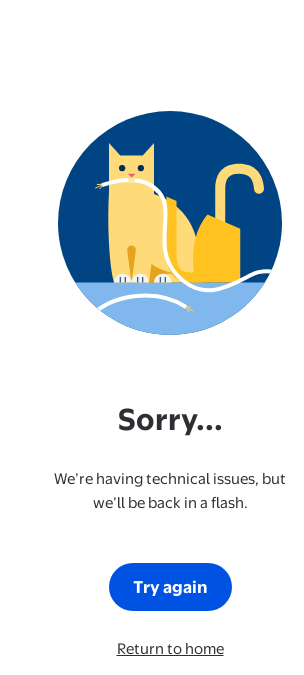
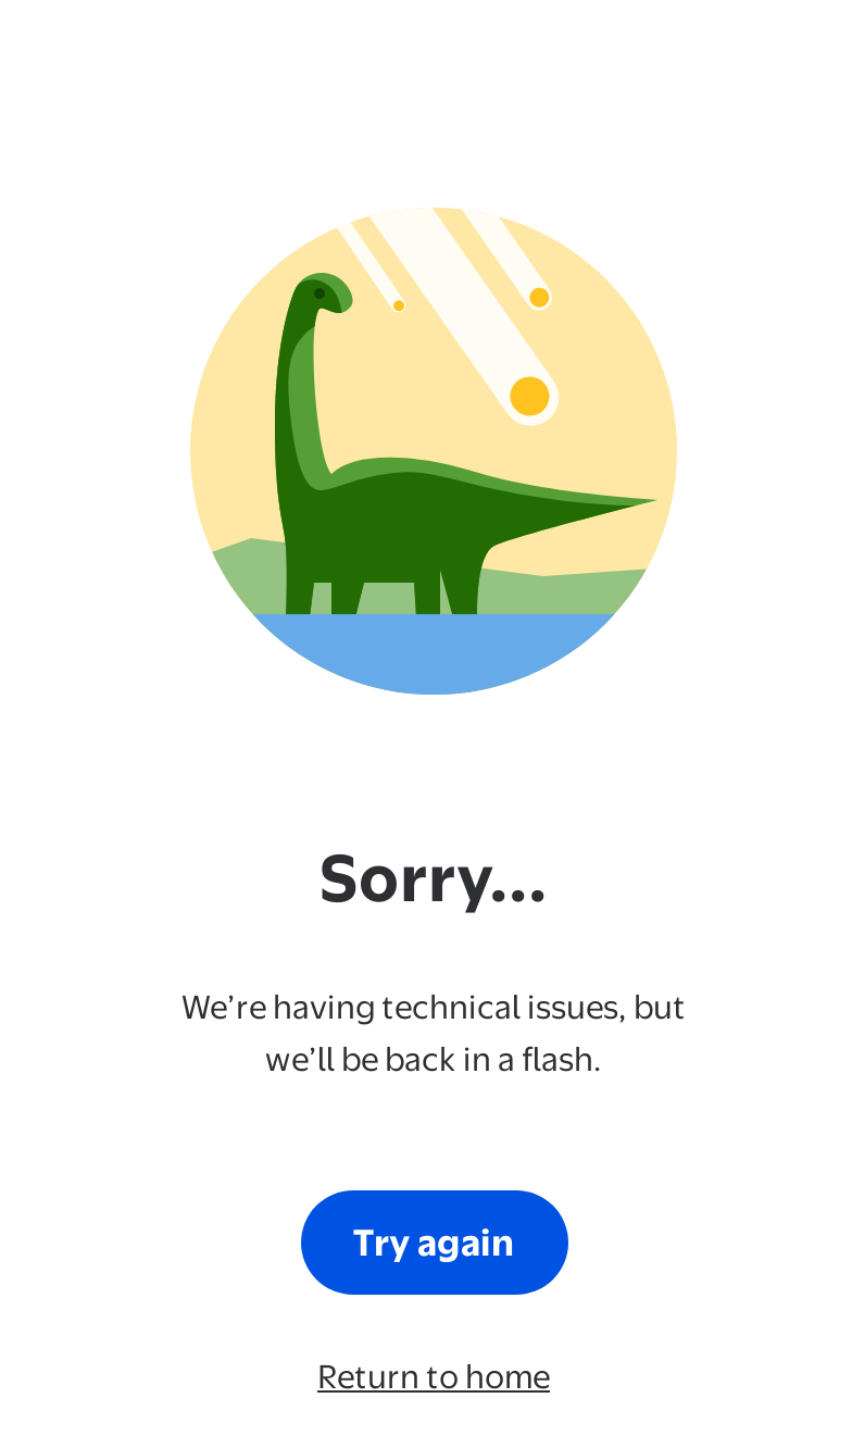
- [image]
+ [image]
